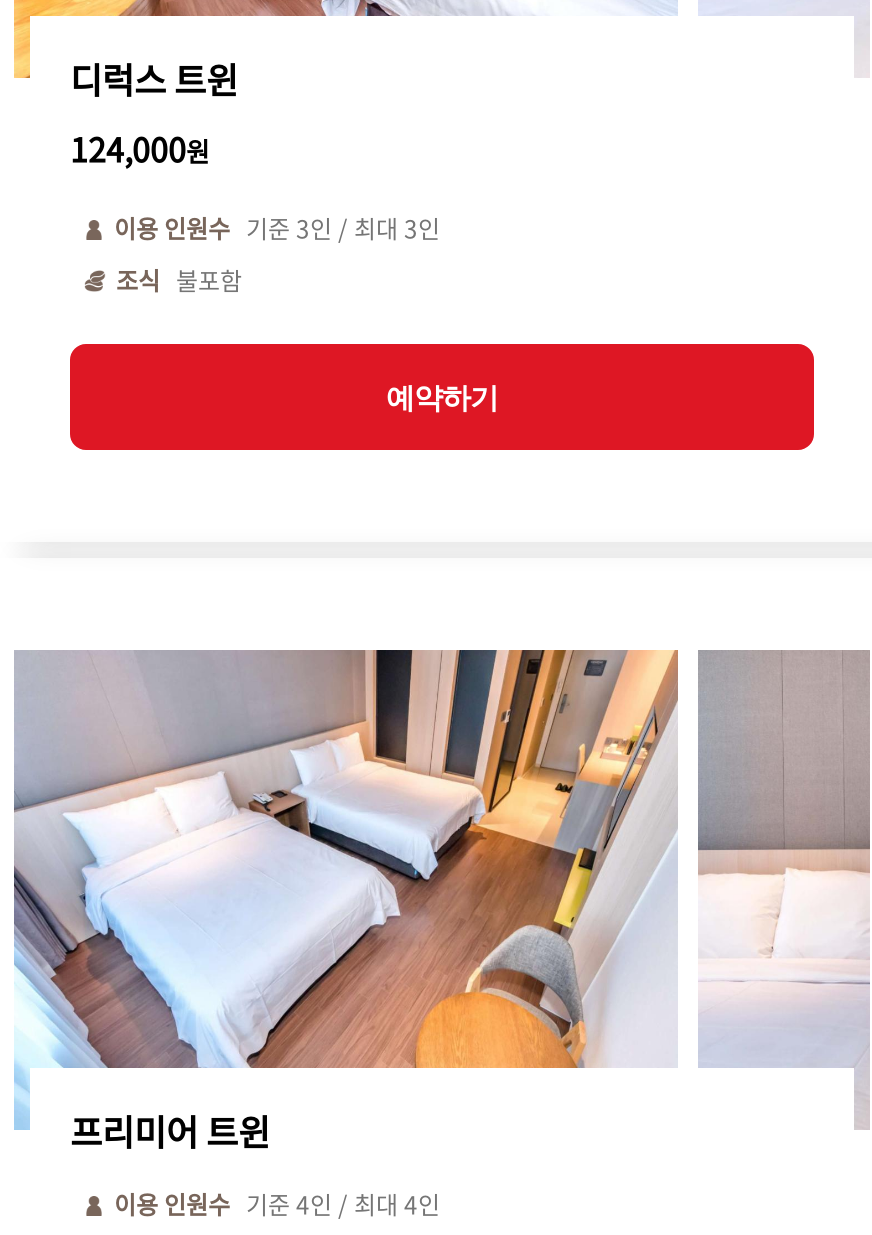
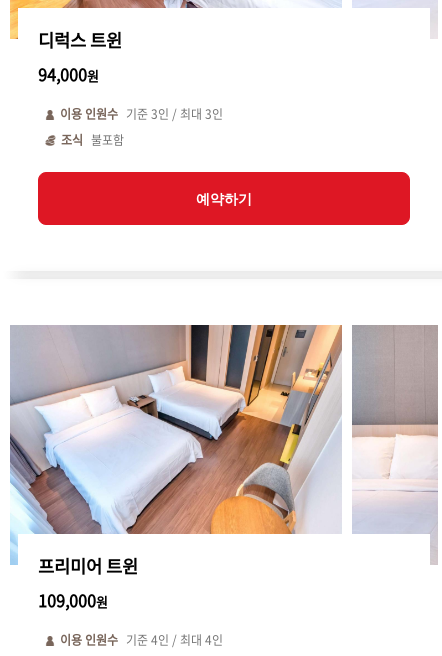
- 124,000원
+ 94,000원

+ 109,000원
